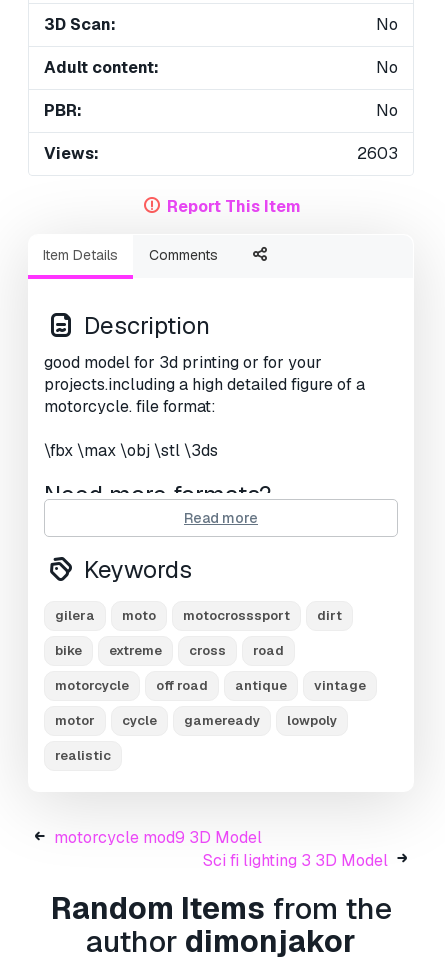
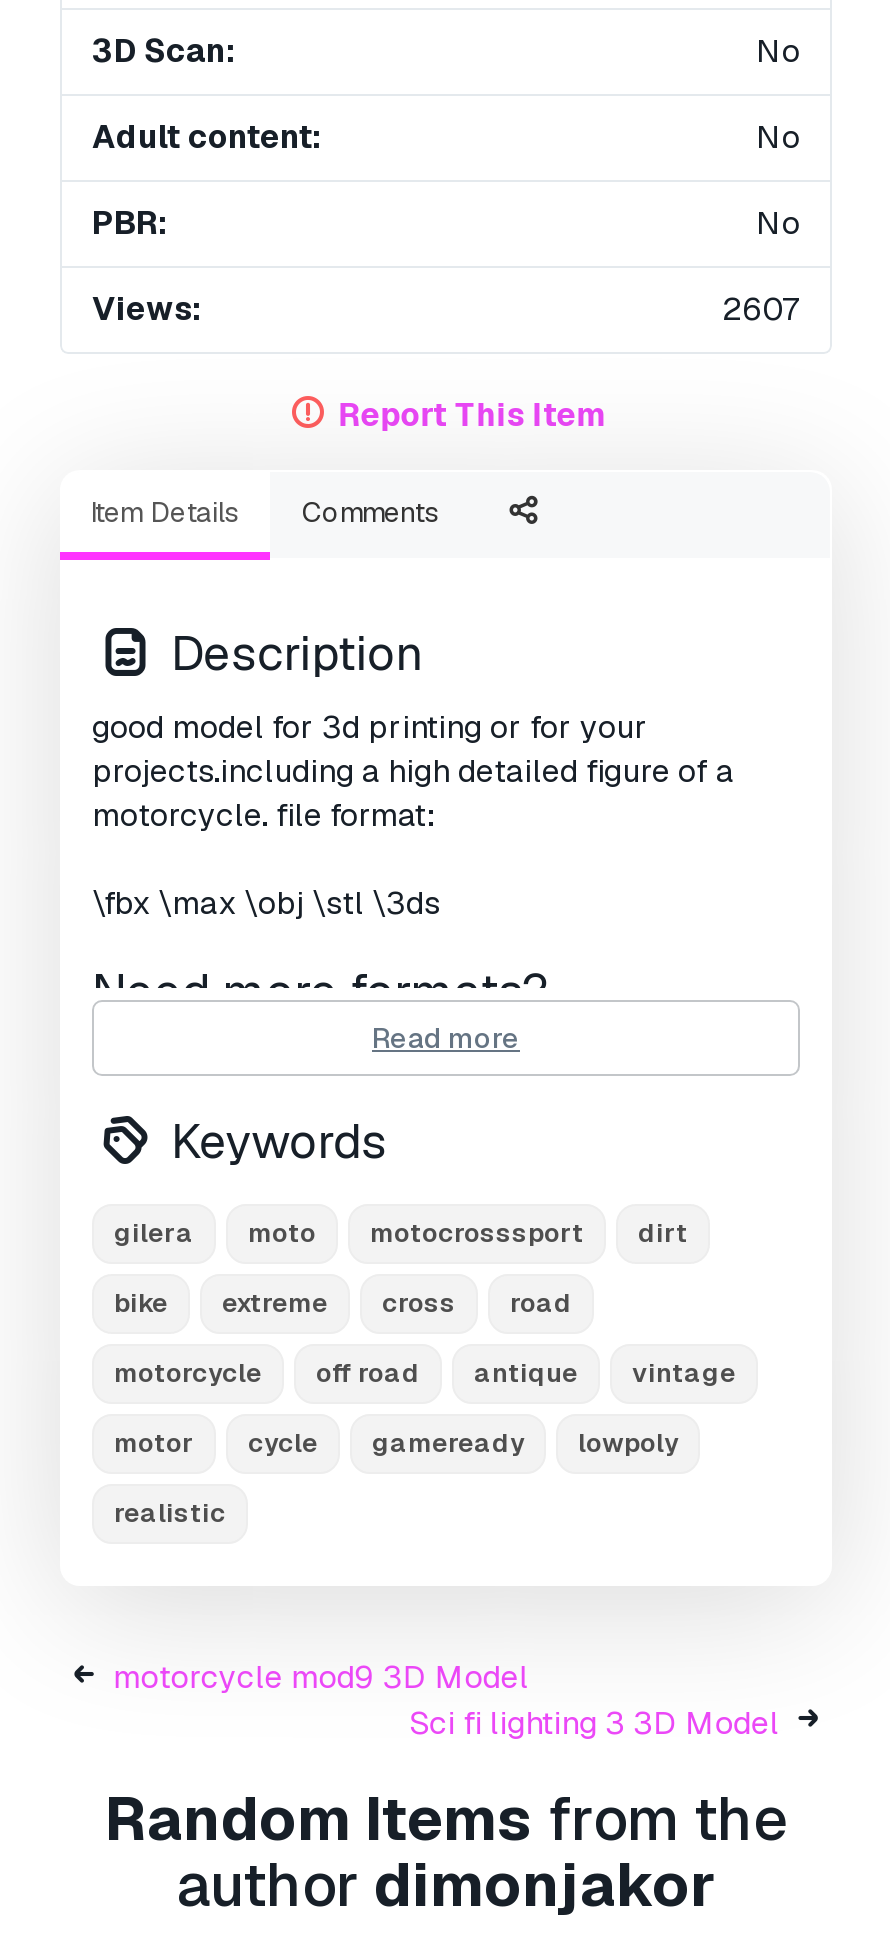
- 2603
+ 2607
